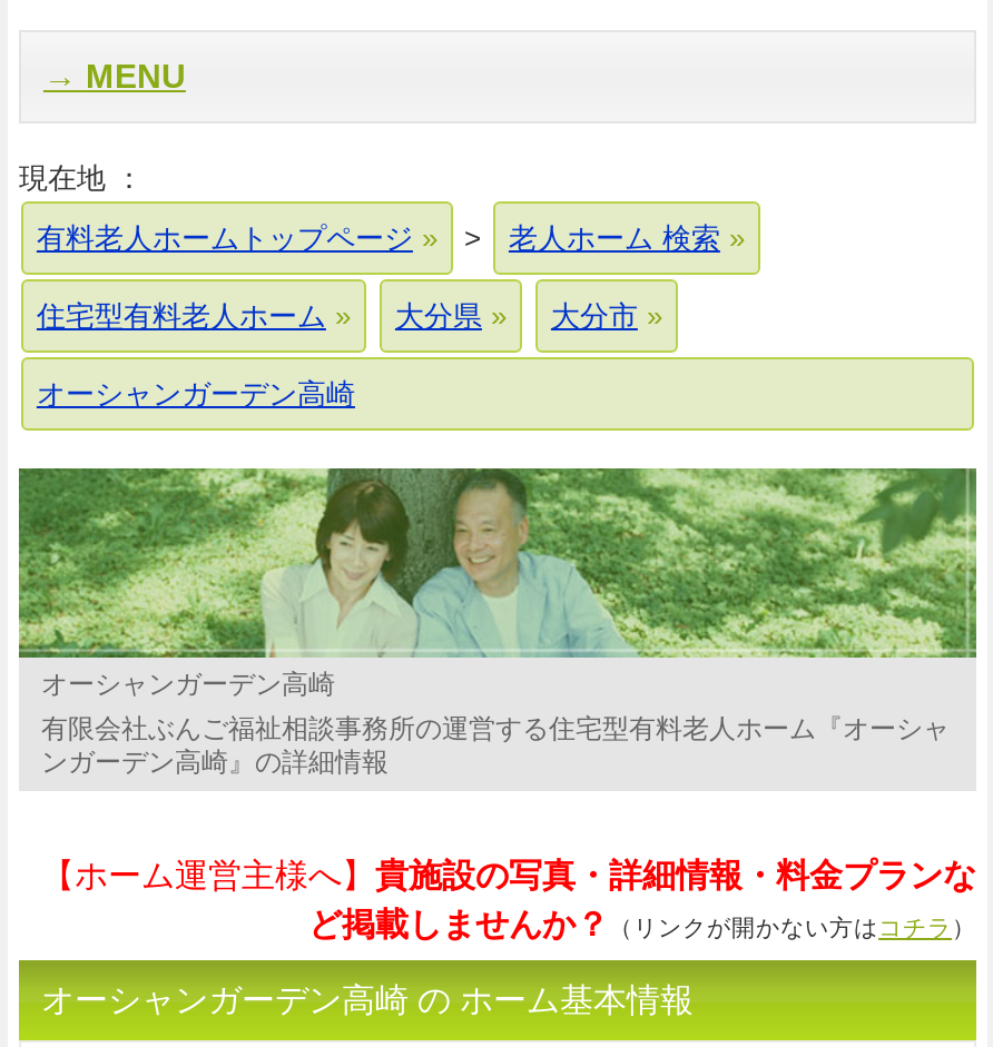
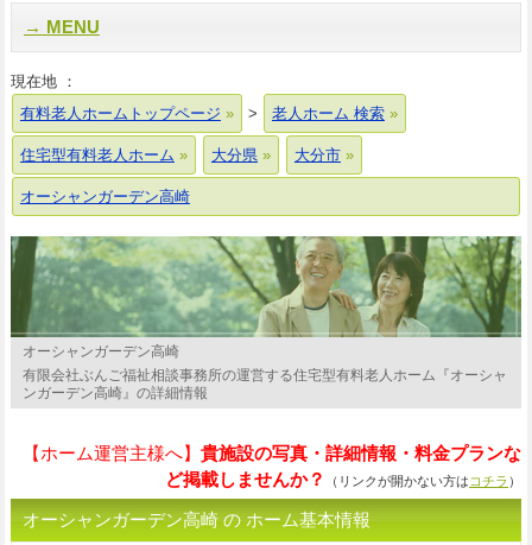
- [image]
+ [image]
